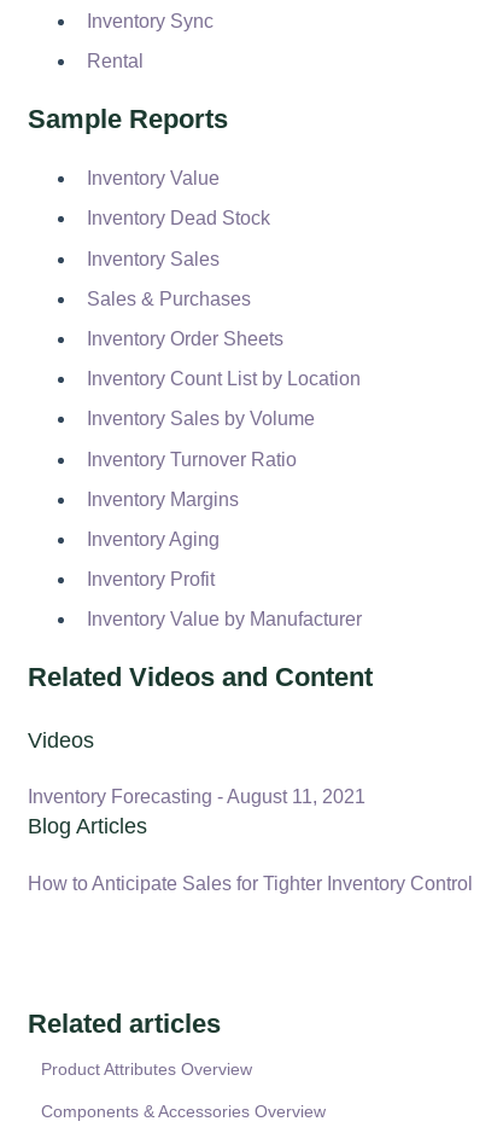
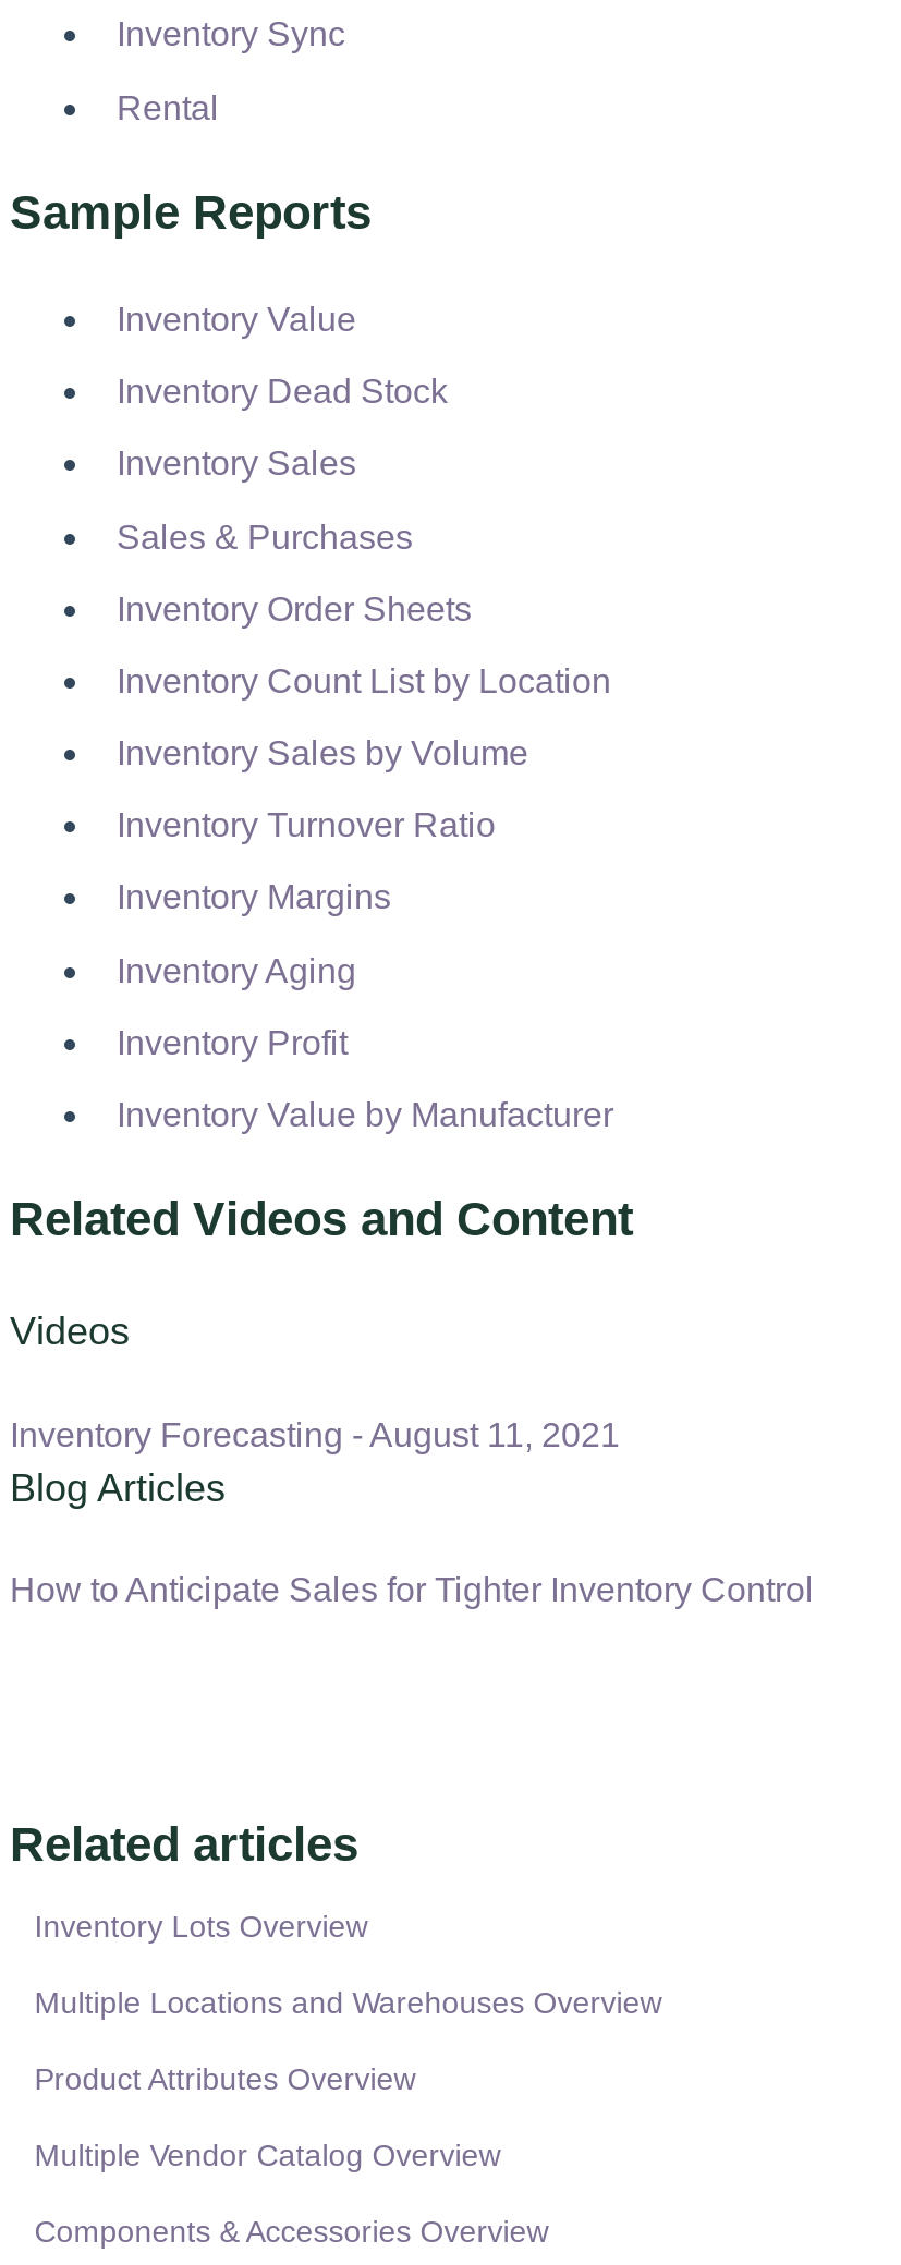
+ Inventory Lots Overview
+ Multiple Locations and Warehouses Overview

+ Multiple Vendor Catalog Overview
